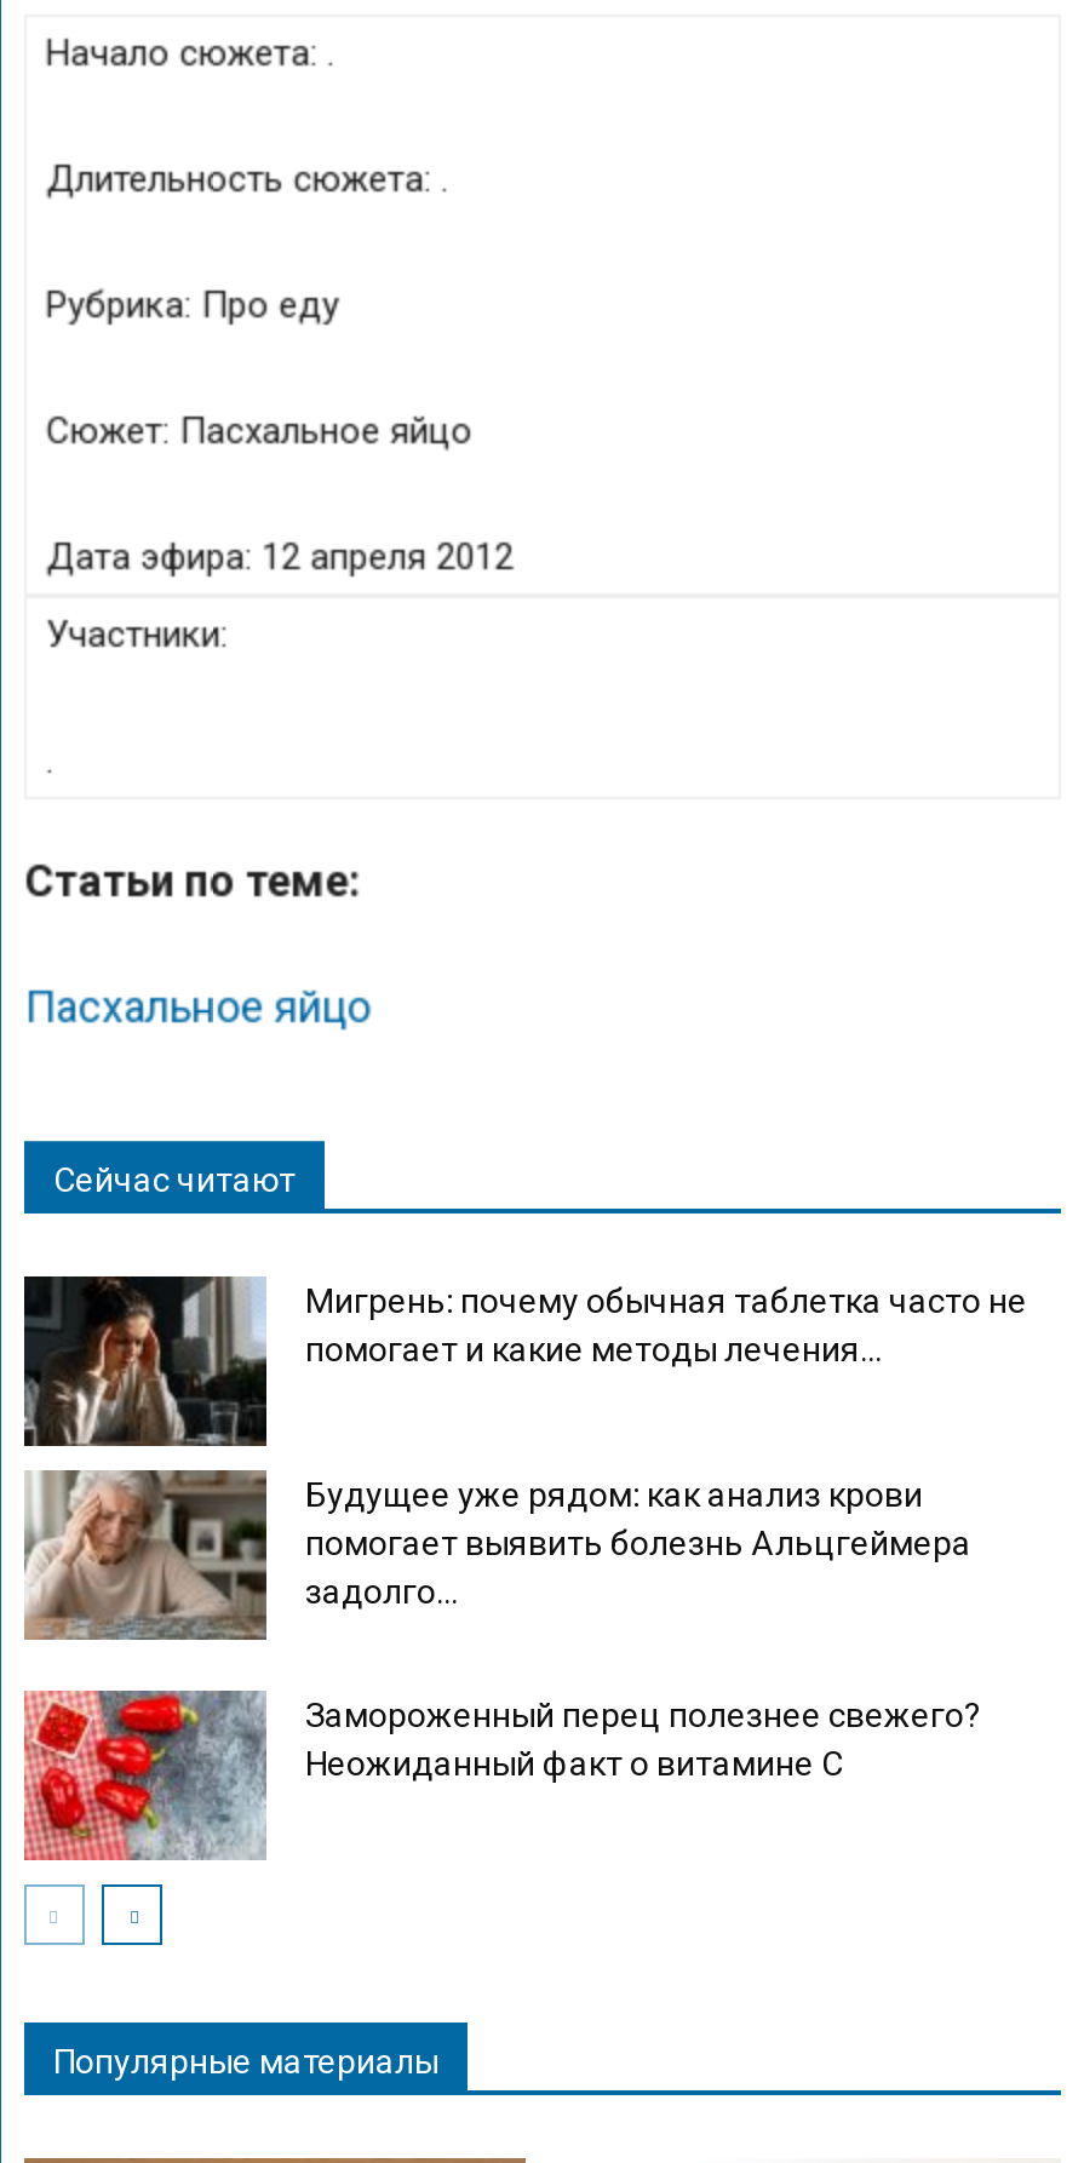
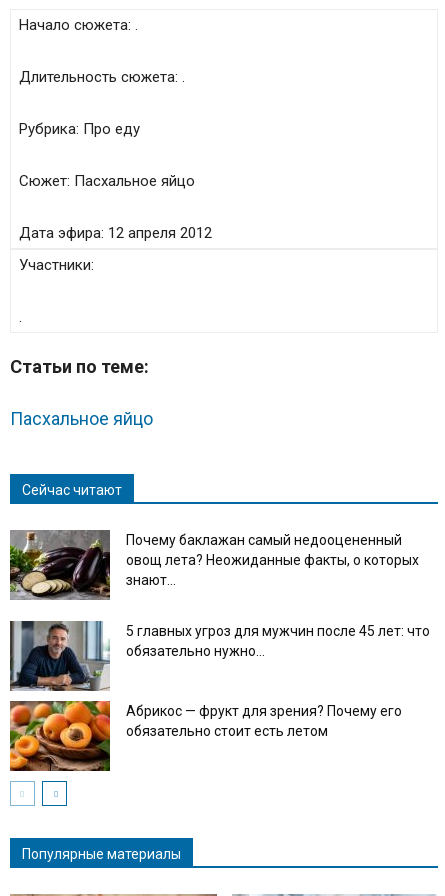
- [image]
- Мигрень: почему обычная таблетка часто не
- помогает и какие методы лечения...
+ [image]
+ Почему баклажан самый недооцененный
+ овощ лета? Неожиданные факты, о которых
+ знают...

- [image]
- Будущее уже рядом: как анализ крови
- помогает выявить болезнь Альцгеймера
- задолго...
+ [image]
+ 5 главных угроз для мужчин после 45 лет: что
+ обязательно нужно...

- [image]
- Замороженный перец полезнее свежего?
- Неожиданный факт о витамине С
+ [image]
+ Абрикос — фрукт для зрения? Почему его
+ обязательно стоит есть летом
